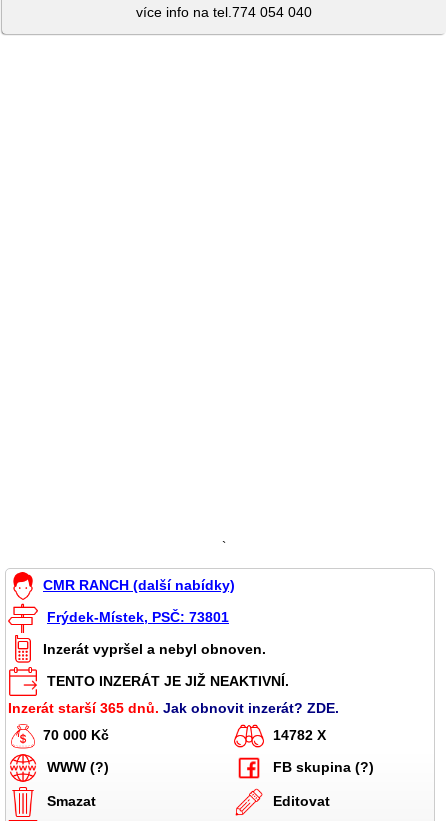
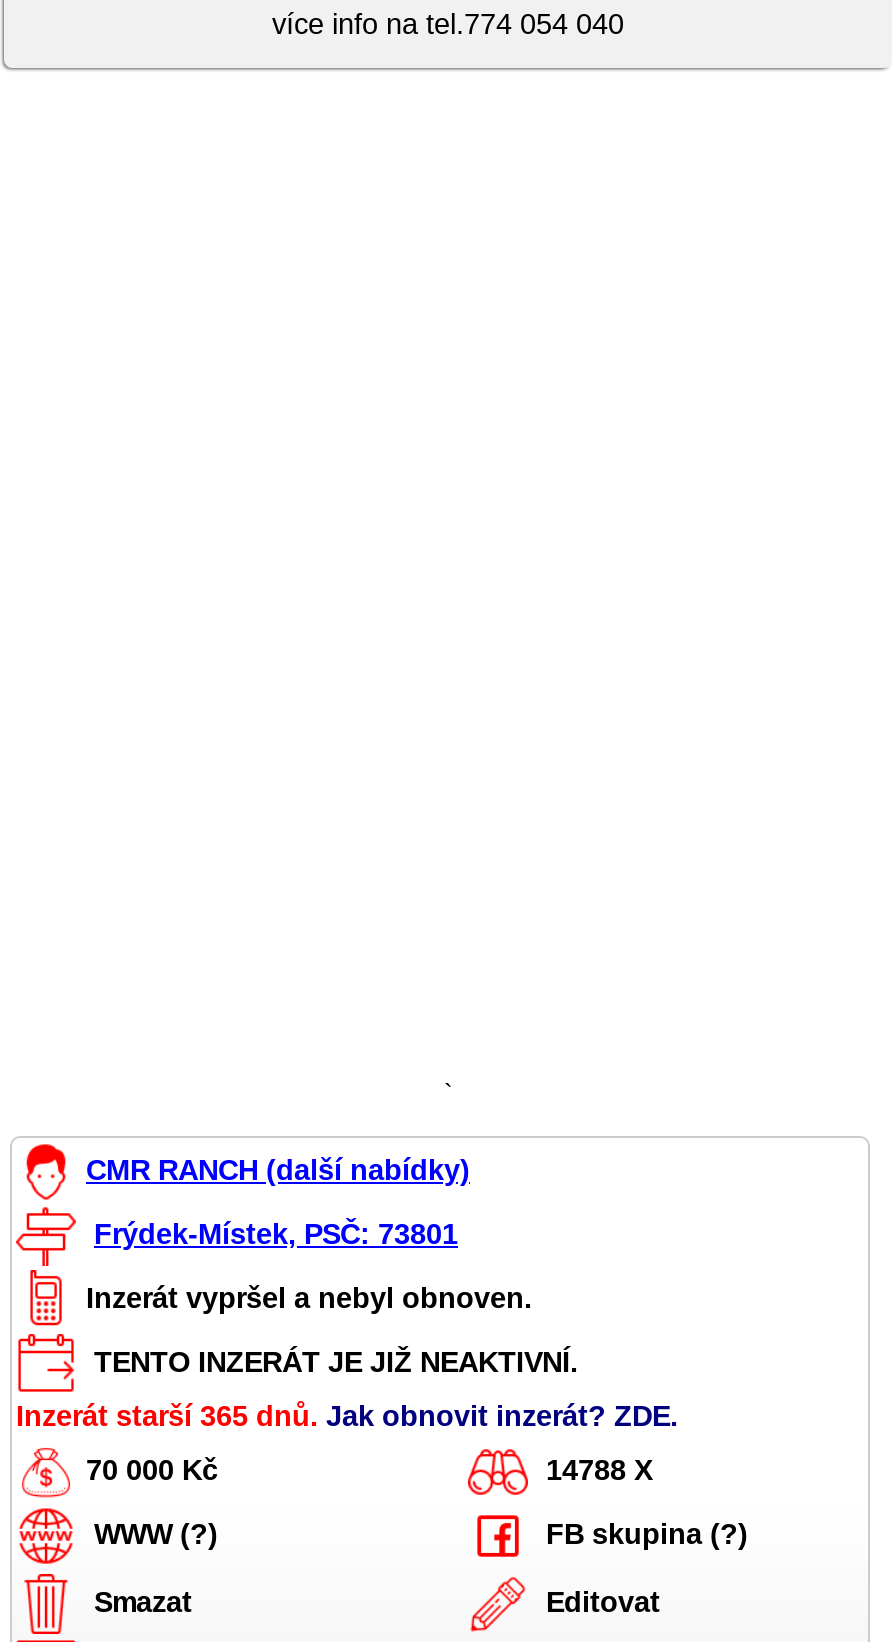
- 14782 X
+ 14788 X
